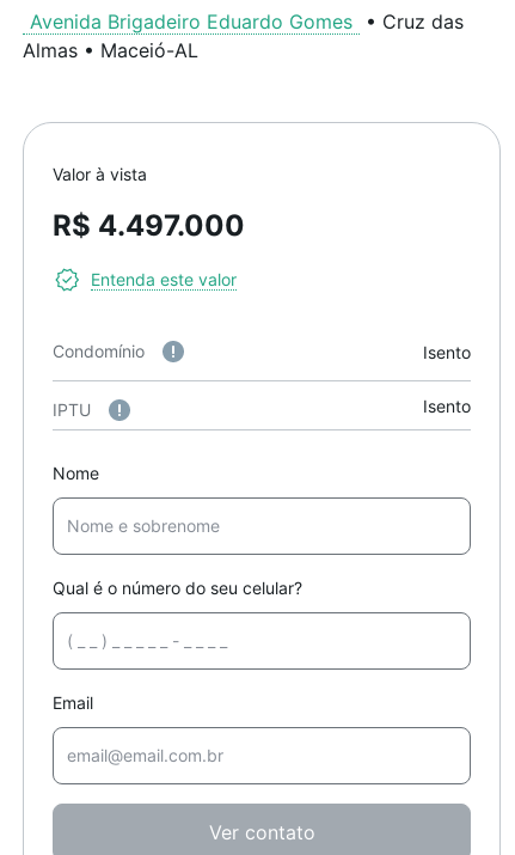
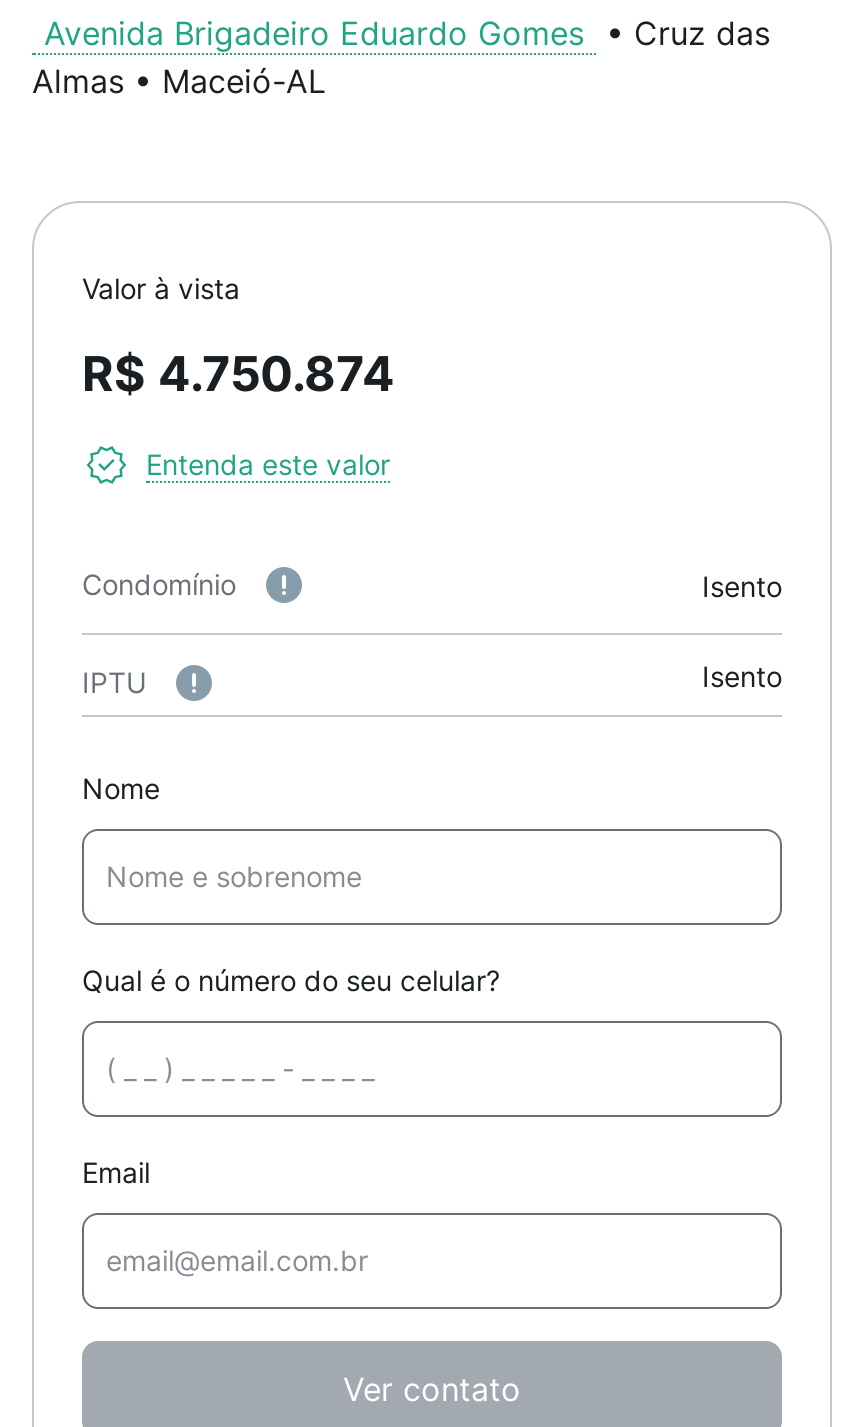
- R$ 4.497.000
+ R$ 4.750.874
